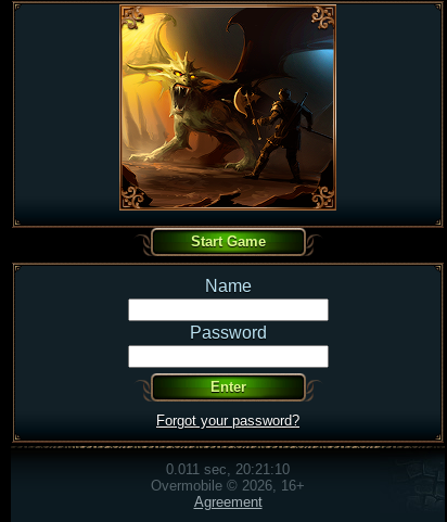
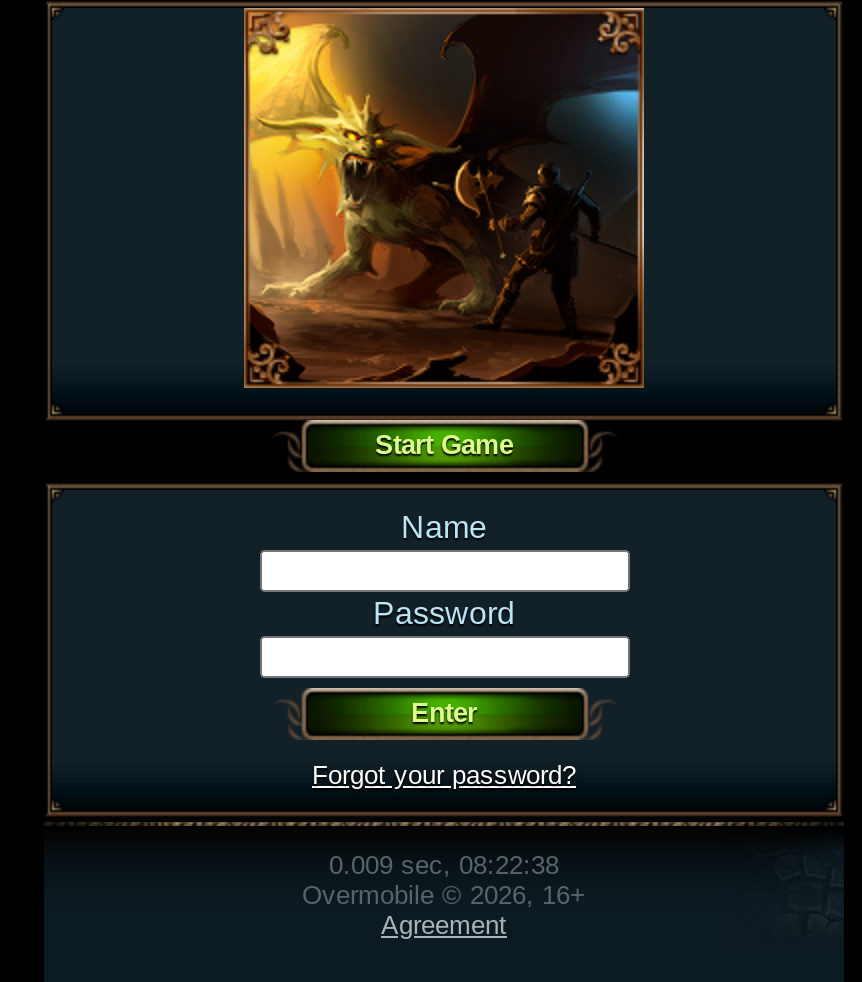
- 0.011 sec, 20:21:10
+ 0.009 sec, 08:22:38
